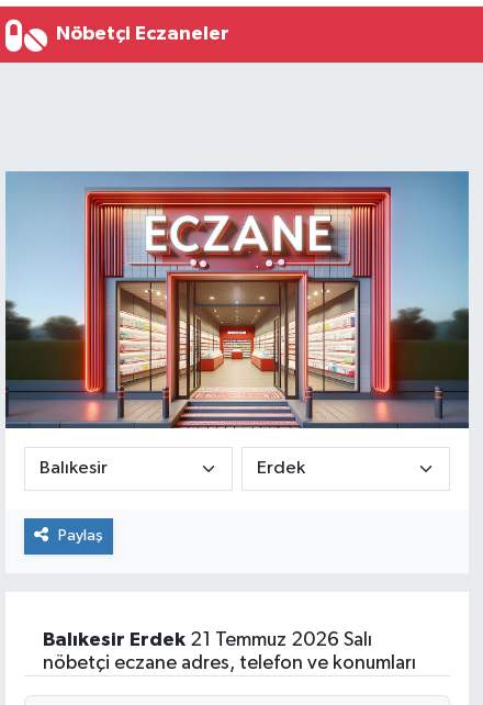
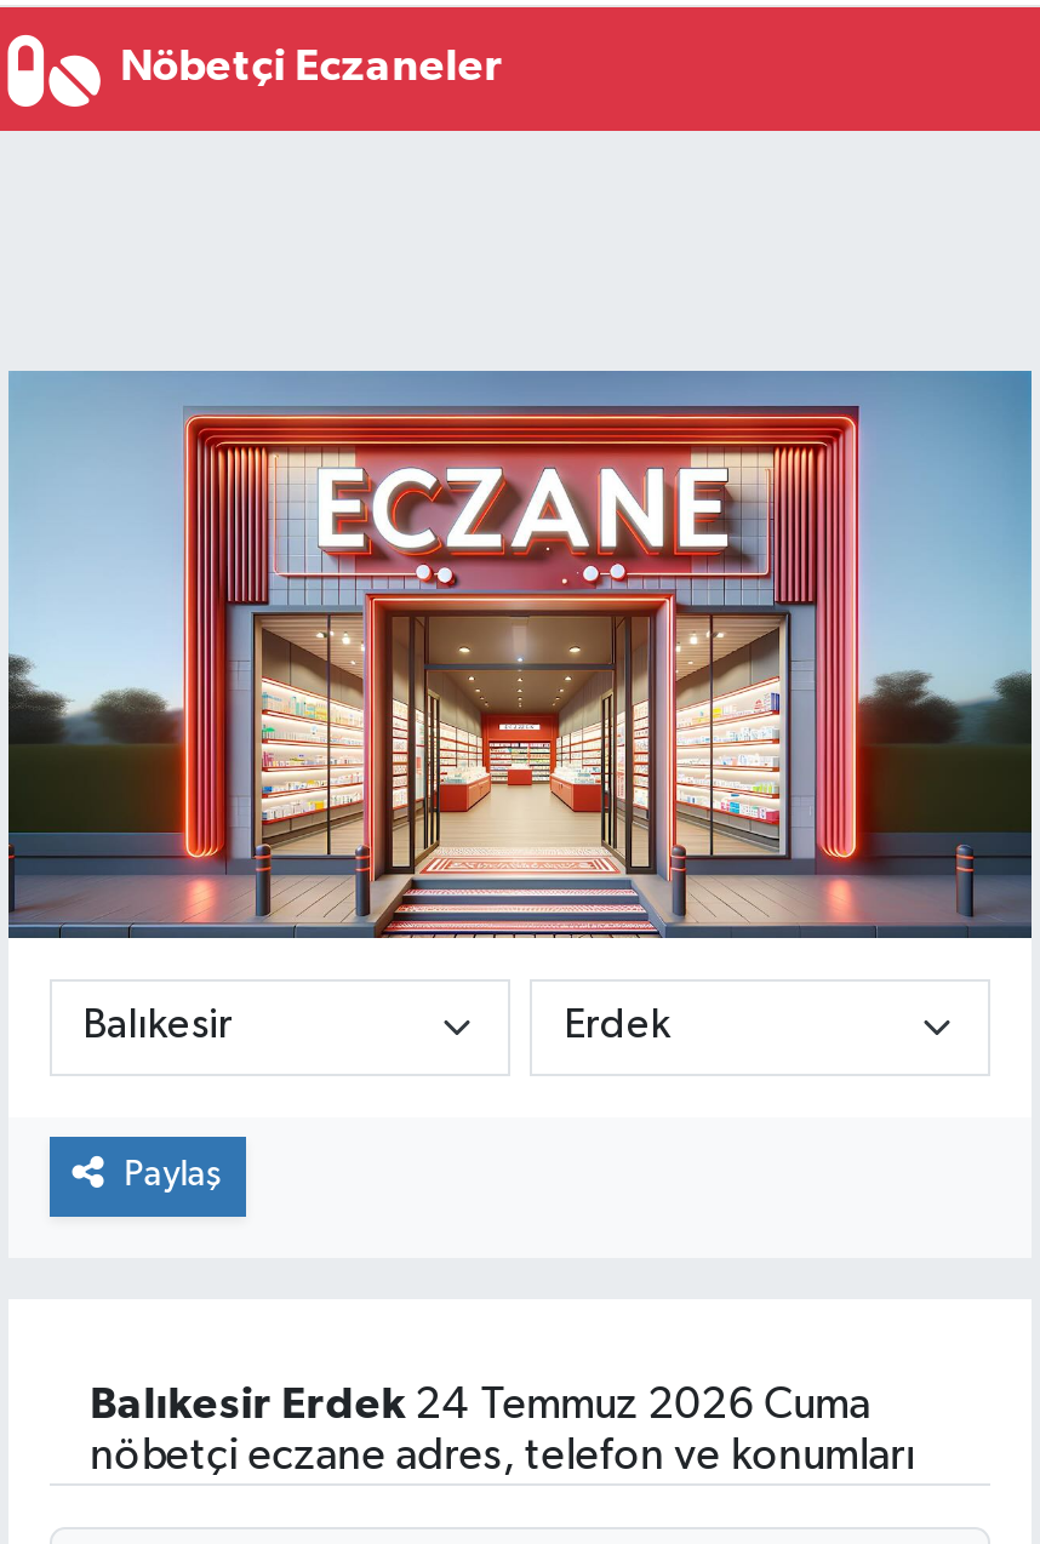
- Balıkesir Erdek 21 Temmuz 2026 Salı
+ Balıkesir Erdek 24 Temmuz 2026 Cuma
